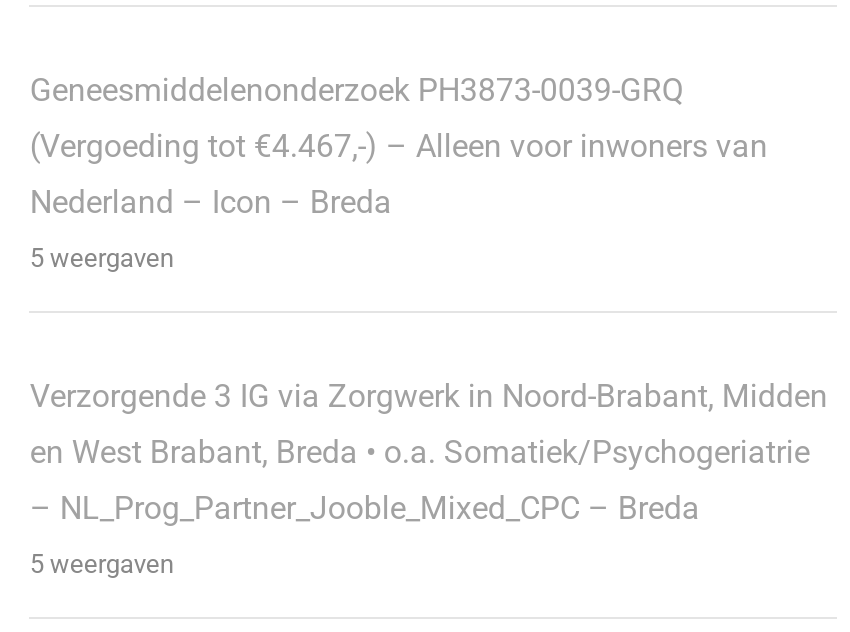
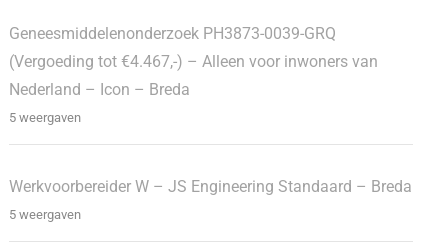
- Verzorgende 3 IG via Zorgwerk in Noord-Brabant, Midden
- en West Brabant, Breda • o.a. Somatiek/Psychogeriatrie
- – NL_Prog_Partner_Jooble_Mixed_CPC – Breda
+ Werkvoorbereider W – JS Engineering Standaard – Breda
